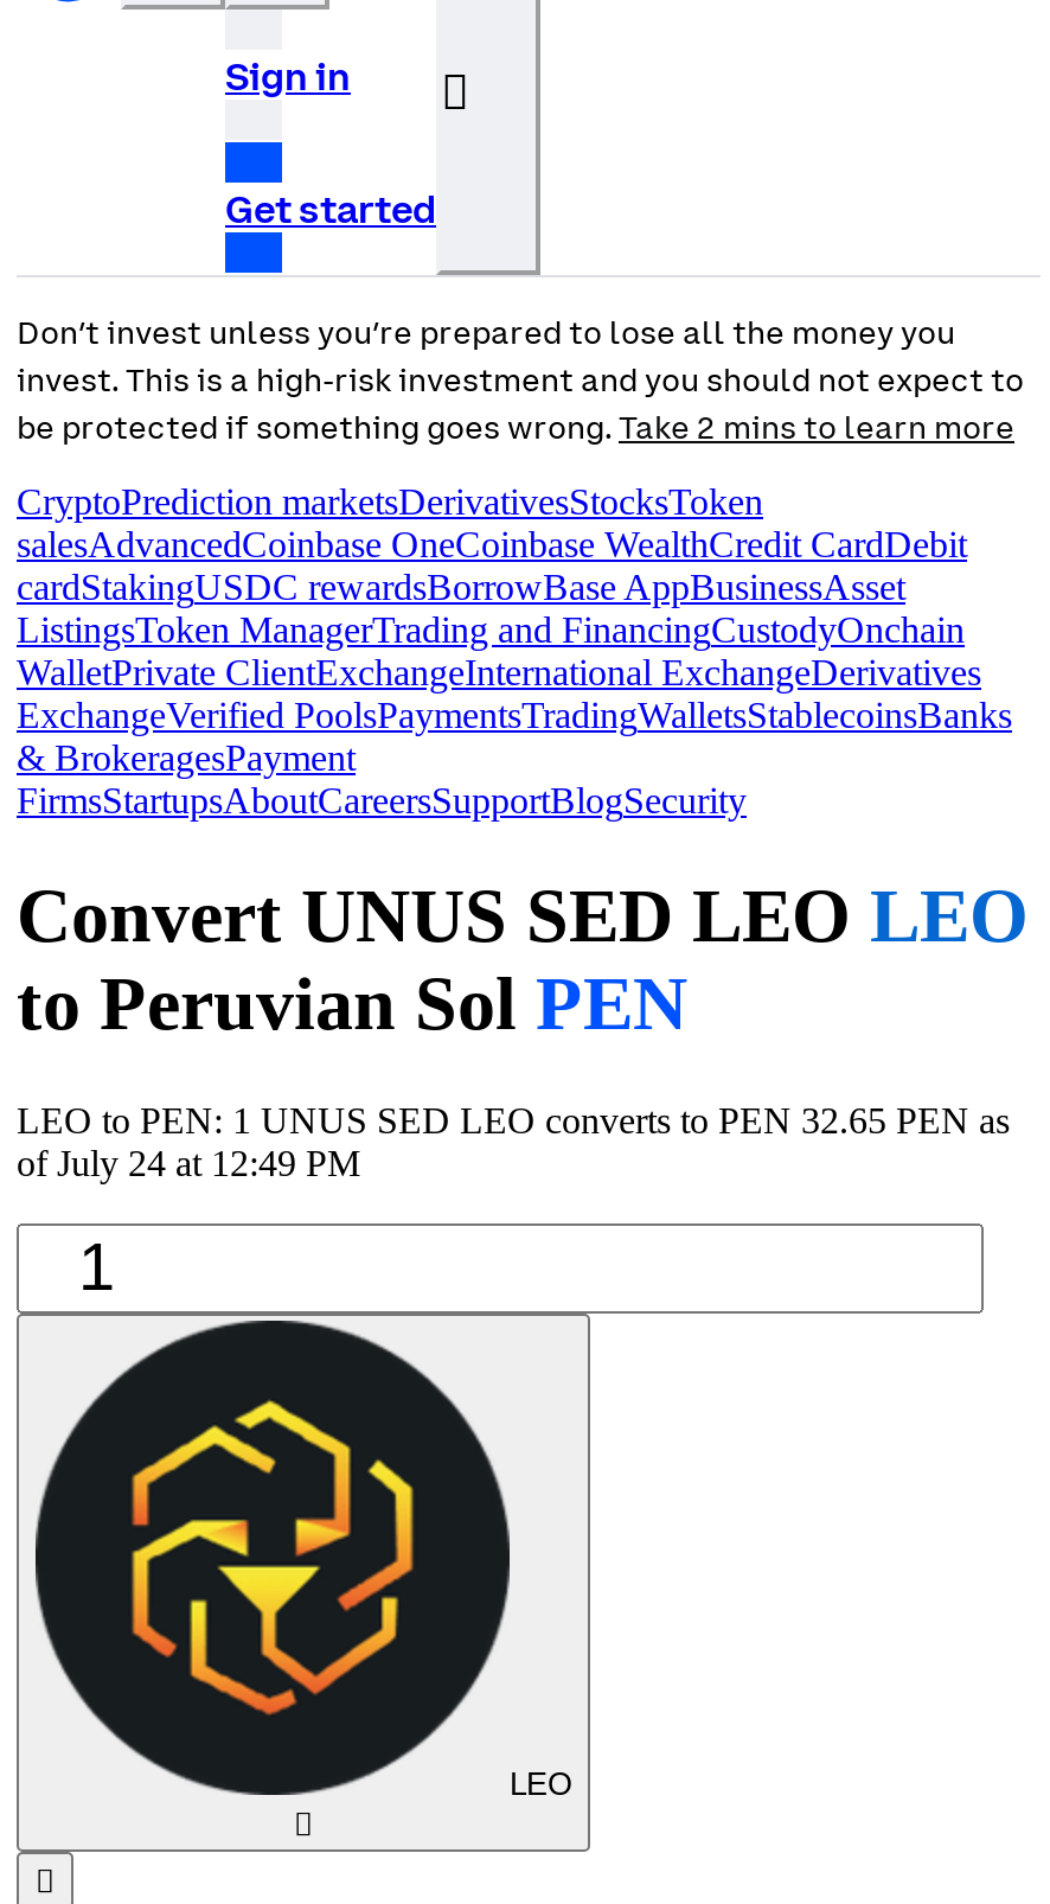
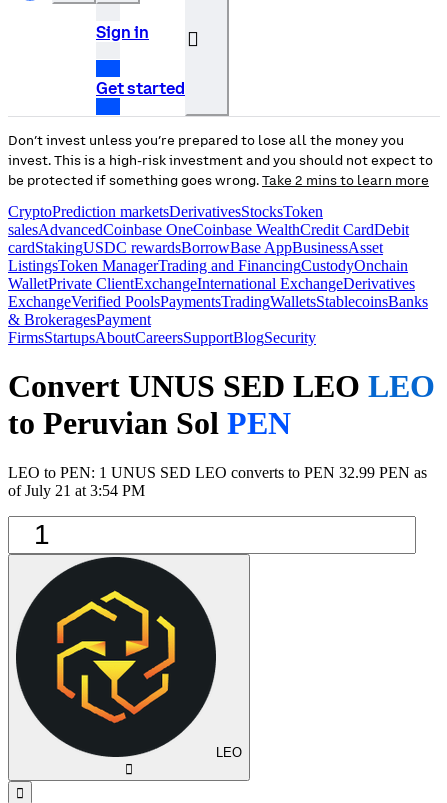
- LEO to PEN: 1 UNUS SED LEO converts to PEN 32.65 PEN as
+ LEO to PEN: 1 UNUS SED LEO converts to PEN 32.99 PEN as

- of July 24 at 12:49 PM
+ of July 21 at 3:54 PM
